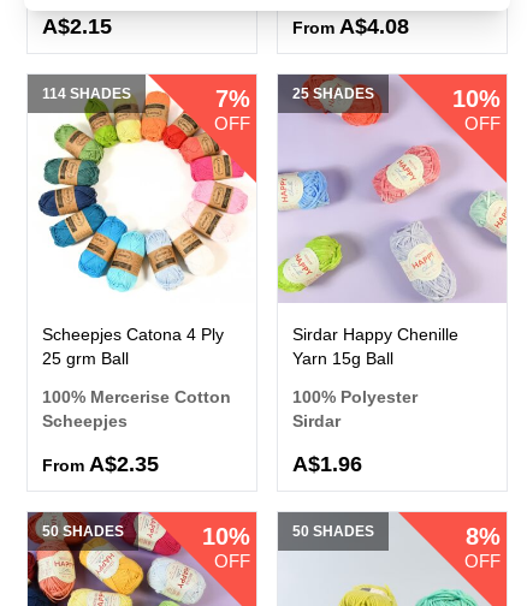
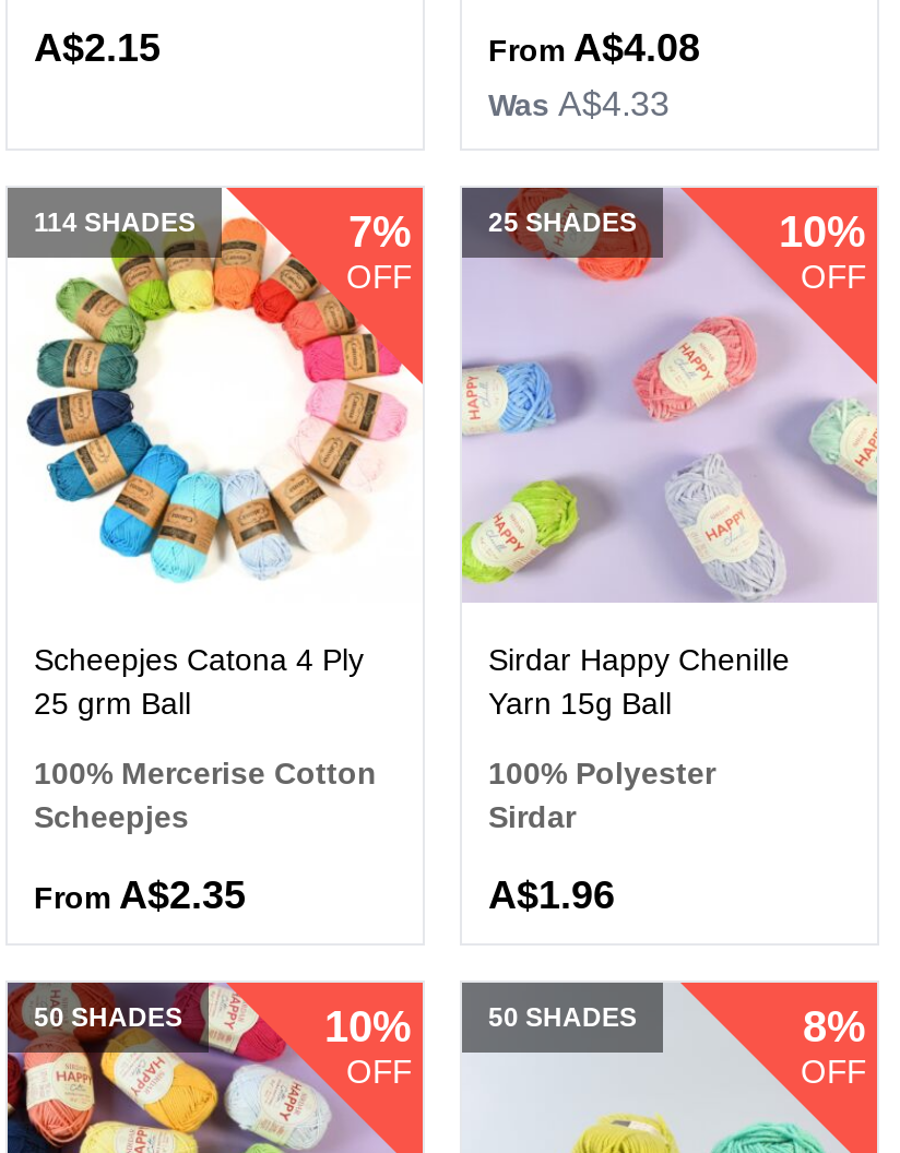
+ Was A$4.33
